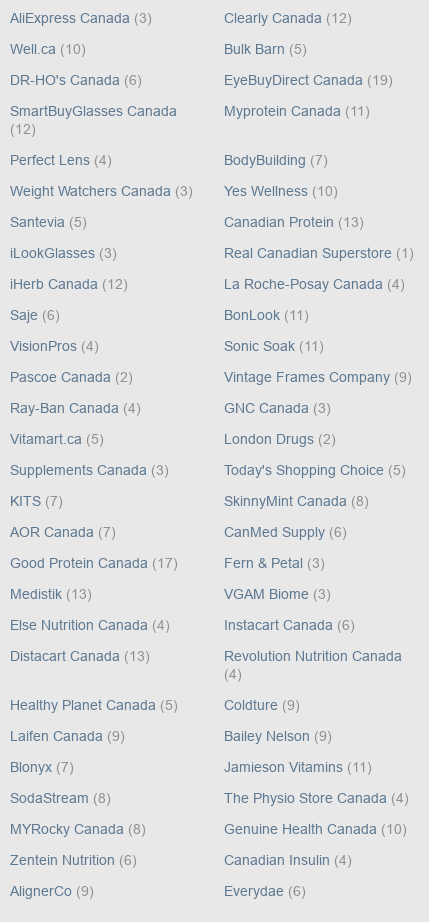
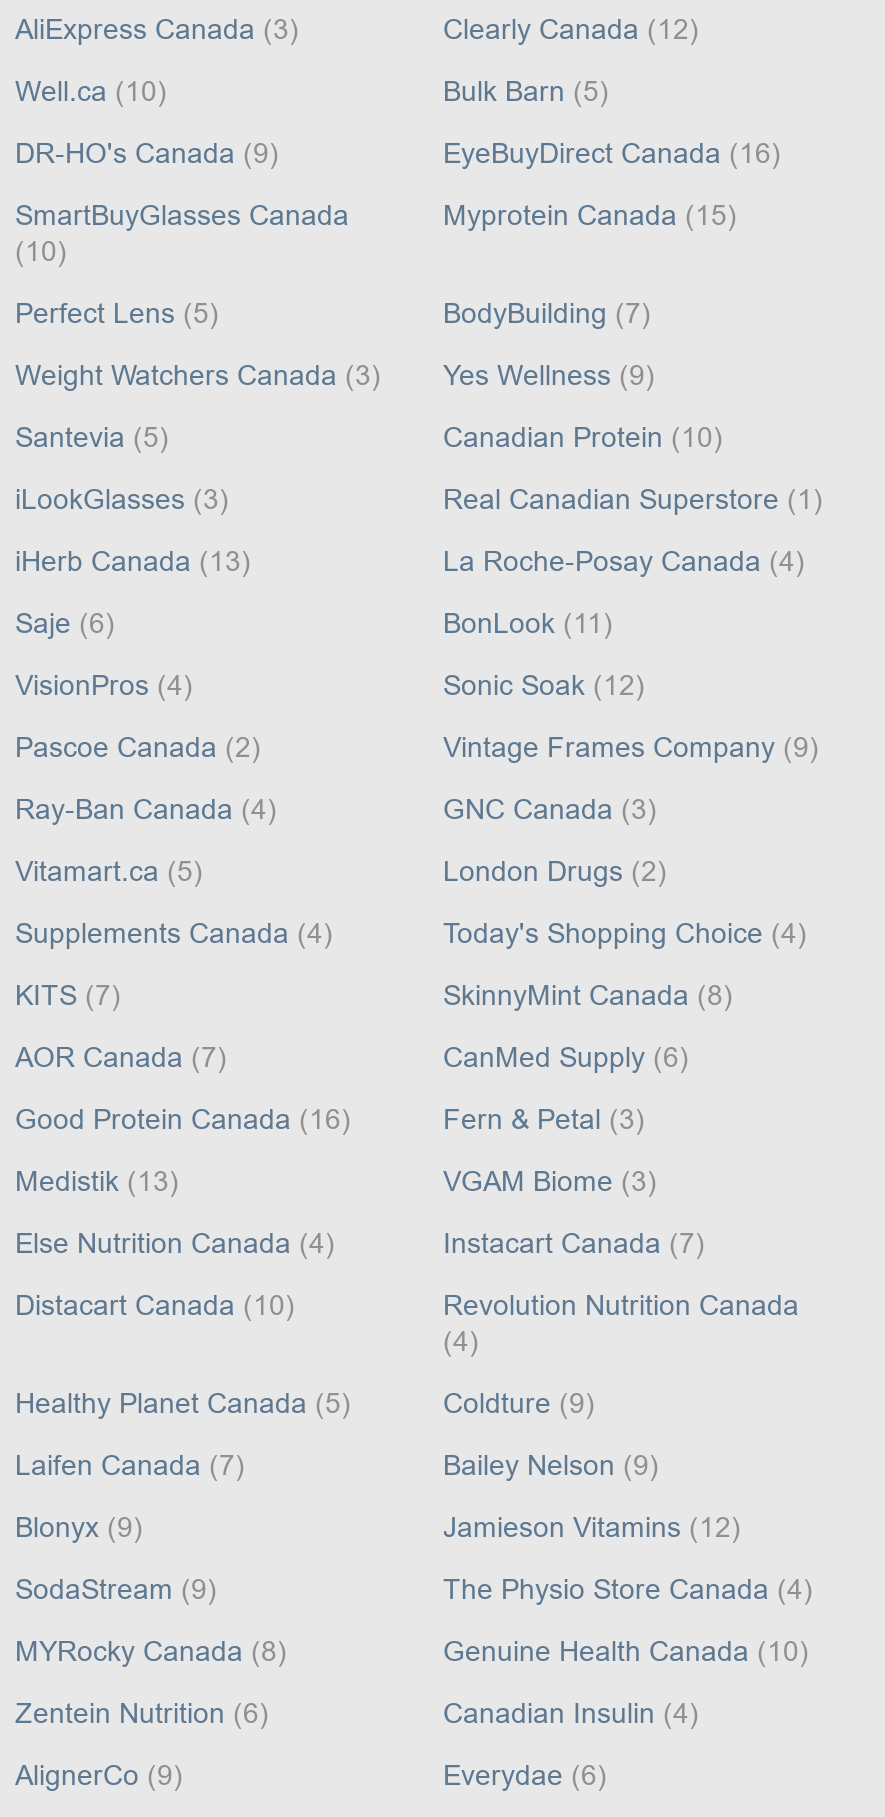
- DR-HO's Canada (6)
+ DR-HO's Canada (9)

- EyeBuyDirect Canada (19)
+ EyeBuyDirect Canada (16)

- Myprotein Canada (11)
+ Myprotein Canada (15)

- (12)
+ (10)

- Perfect Lens (4)
+ Perfect Lens (5)

- Weight Watchers Canada (3) Yes Wellness (10)
+ Weight Watchers Canada (3) Yes Wellness (9)

- Canadian Protein (13)
+ Canadian Protein (10)

- iHerb Canada (12)
+ iHerb Canada (13)

- Sonic Soak (11)
+ Sonic Soak (12)

- Supplements Canada (3)
+ Supplements Canada (4)

- Today's Shopping Choice (5)
+ Today's Shopping Choice (4)

- Good Protein Canada (17)
+ Good Protein Canada (16)

- Instacart Canada (6)
+ Instacart Canada (7)

- Distacart Canada (13)
+ Distacart Canada (10)

- Laifen Canada (9)
+ Laifen Canada (7)

- Blonyx (7)
+ Blonyx (9)

- Jamieson Vitamins (11)
+ Jamieson Vitamins (12)

- SodaStream (8)
+ SodaStream (9)
